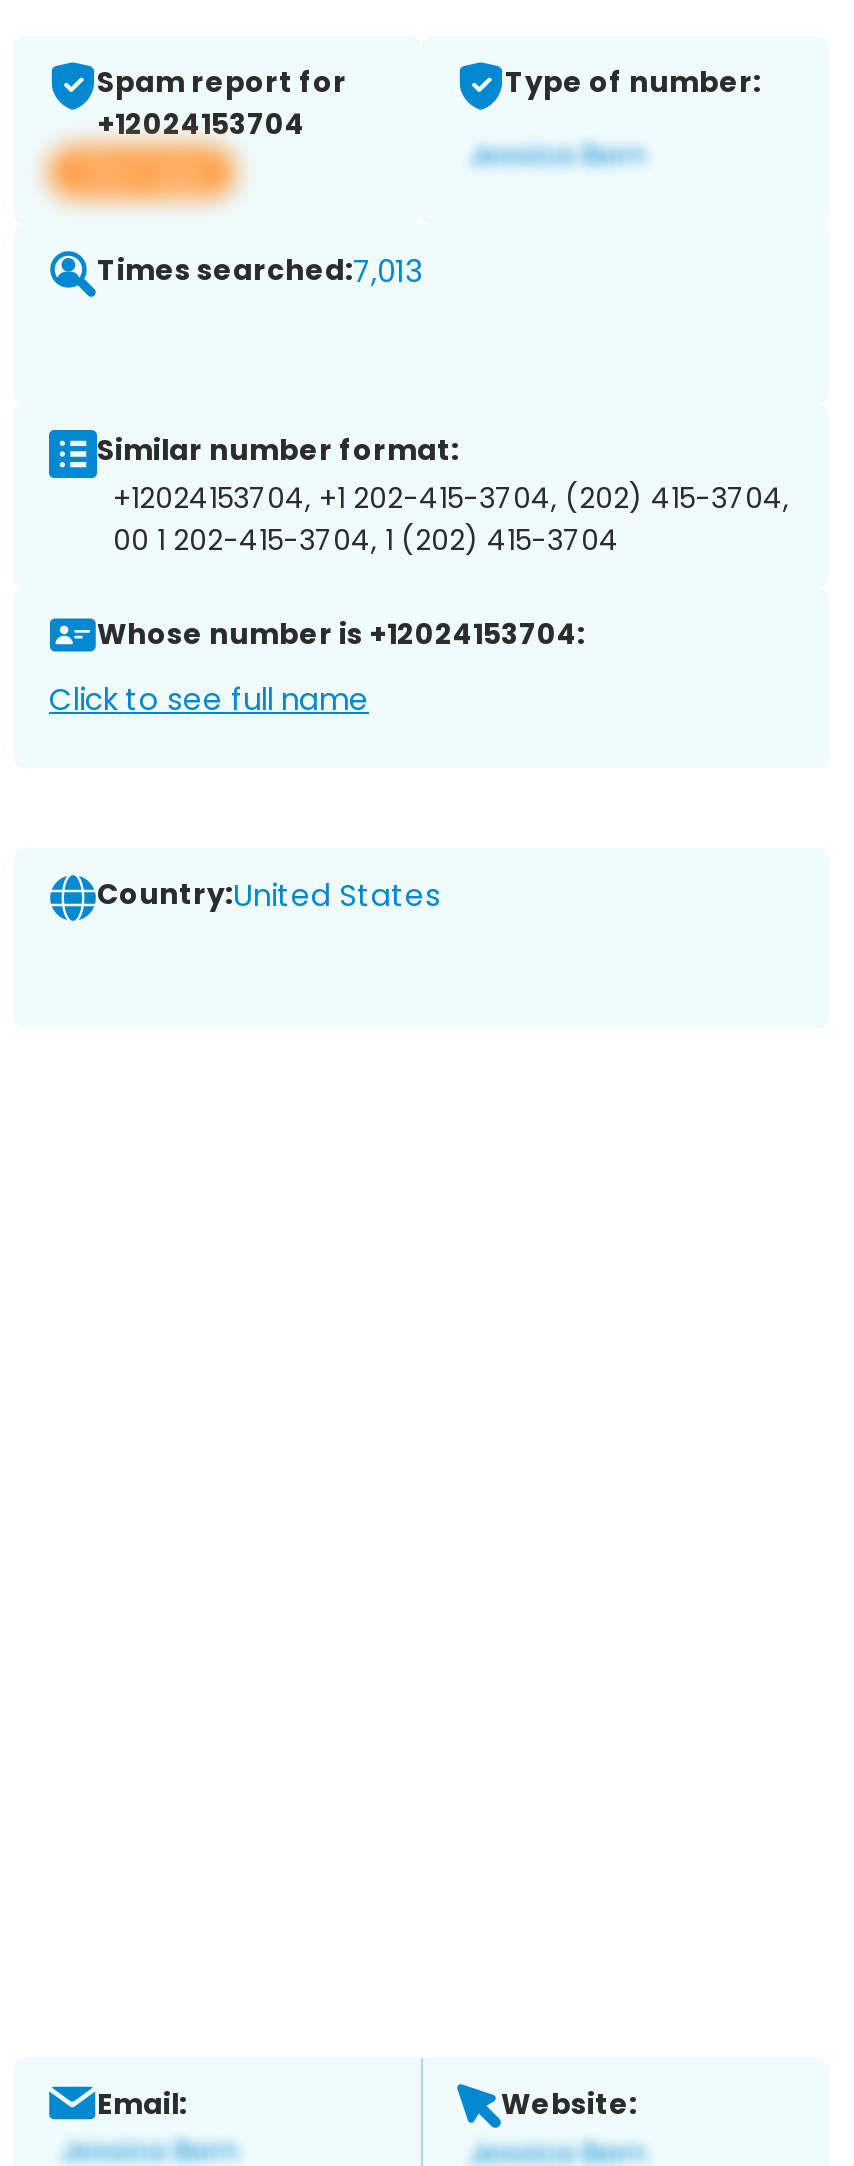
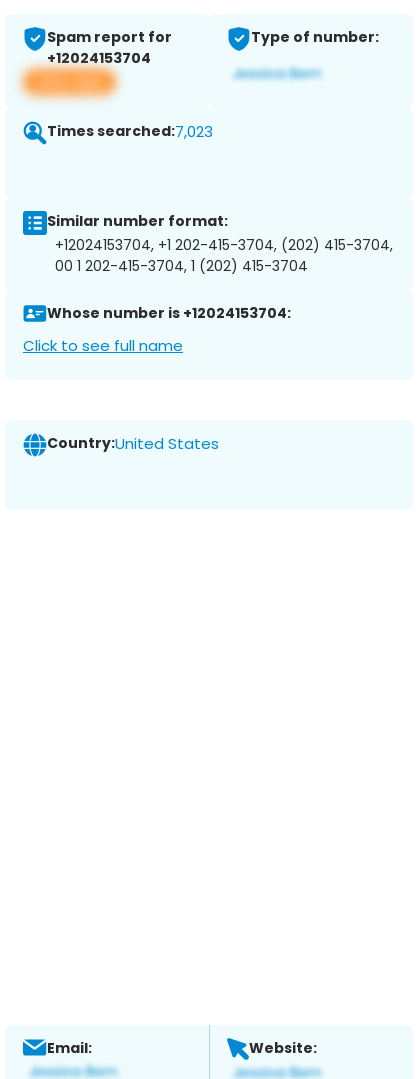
- Times searched:7,013
+ Times searched:7,023
